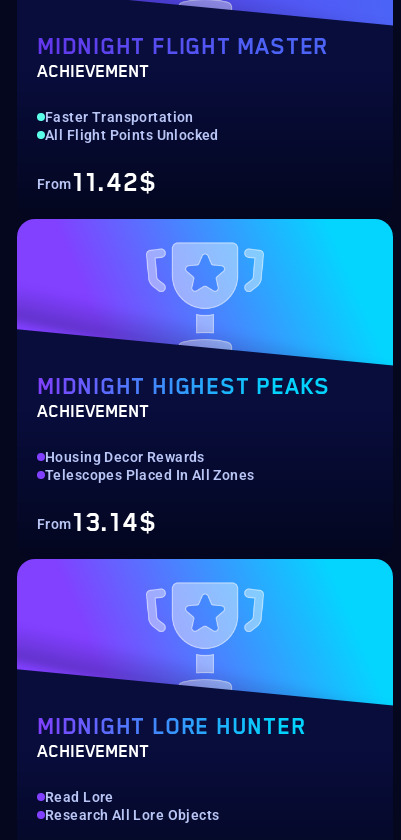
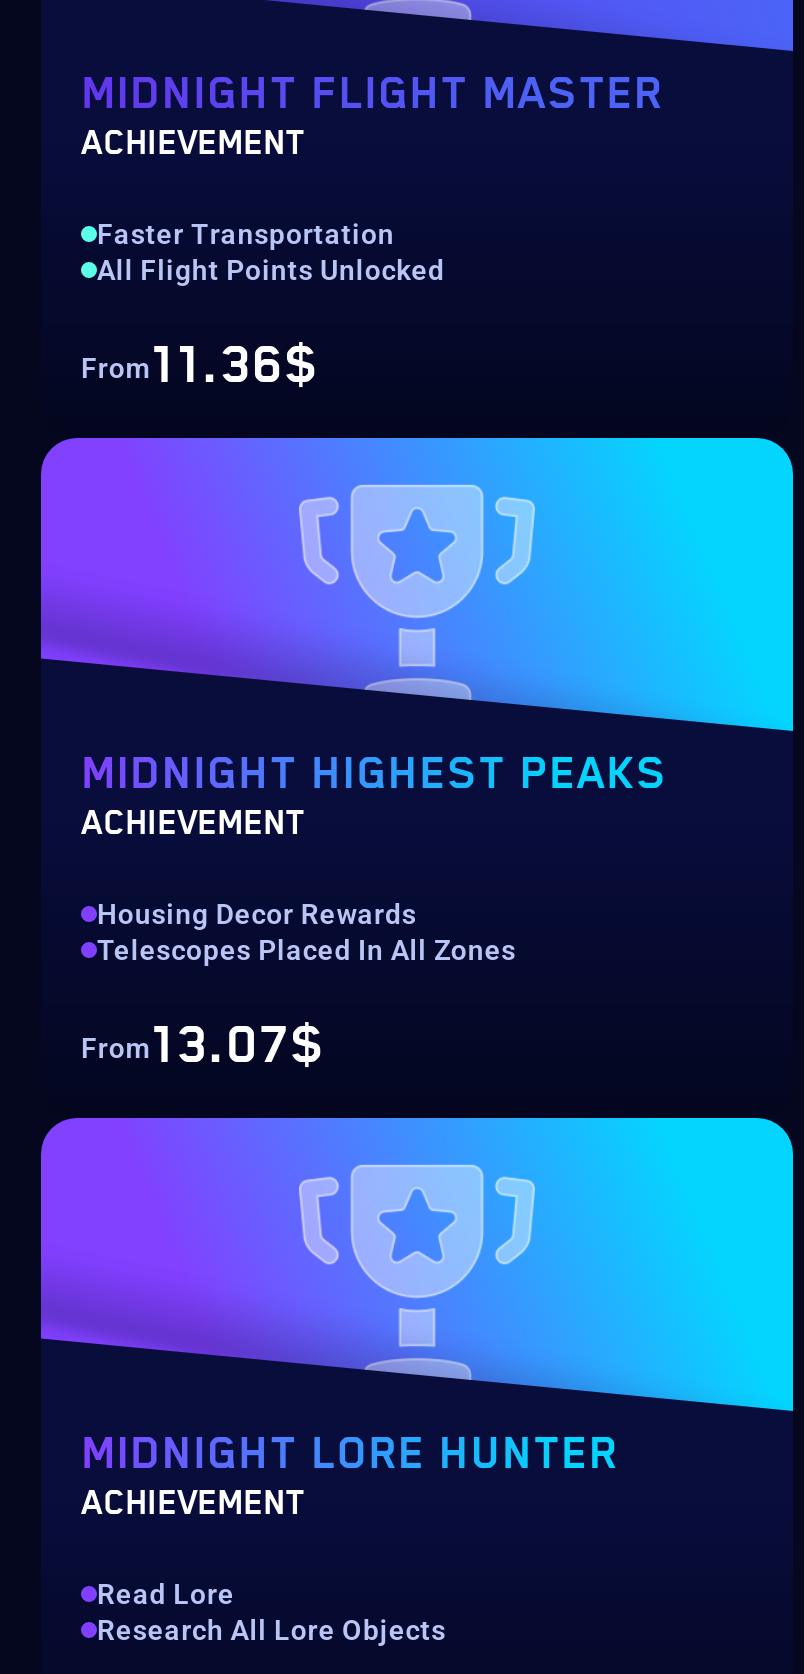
- From11.42$
+ From11.36$

- From13.14$
+ From13.07$
